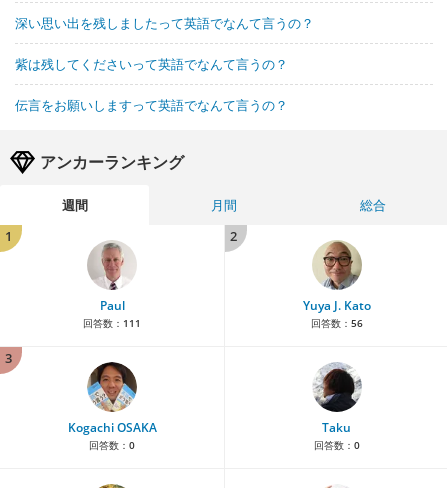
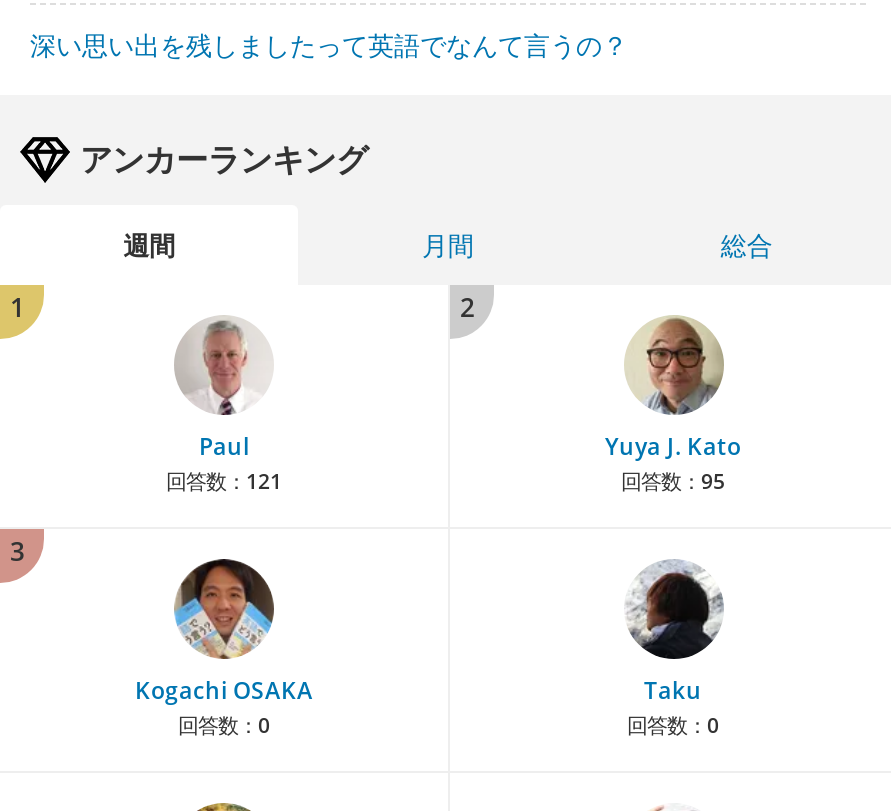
- 紫は残してくださいって英語でなんて言うの？
- 伝言をお願いしますって英語でなんて言うの？

- 回答数：111
+ 回答数：121

- 回答数：56
+ 回答数：95
